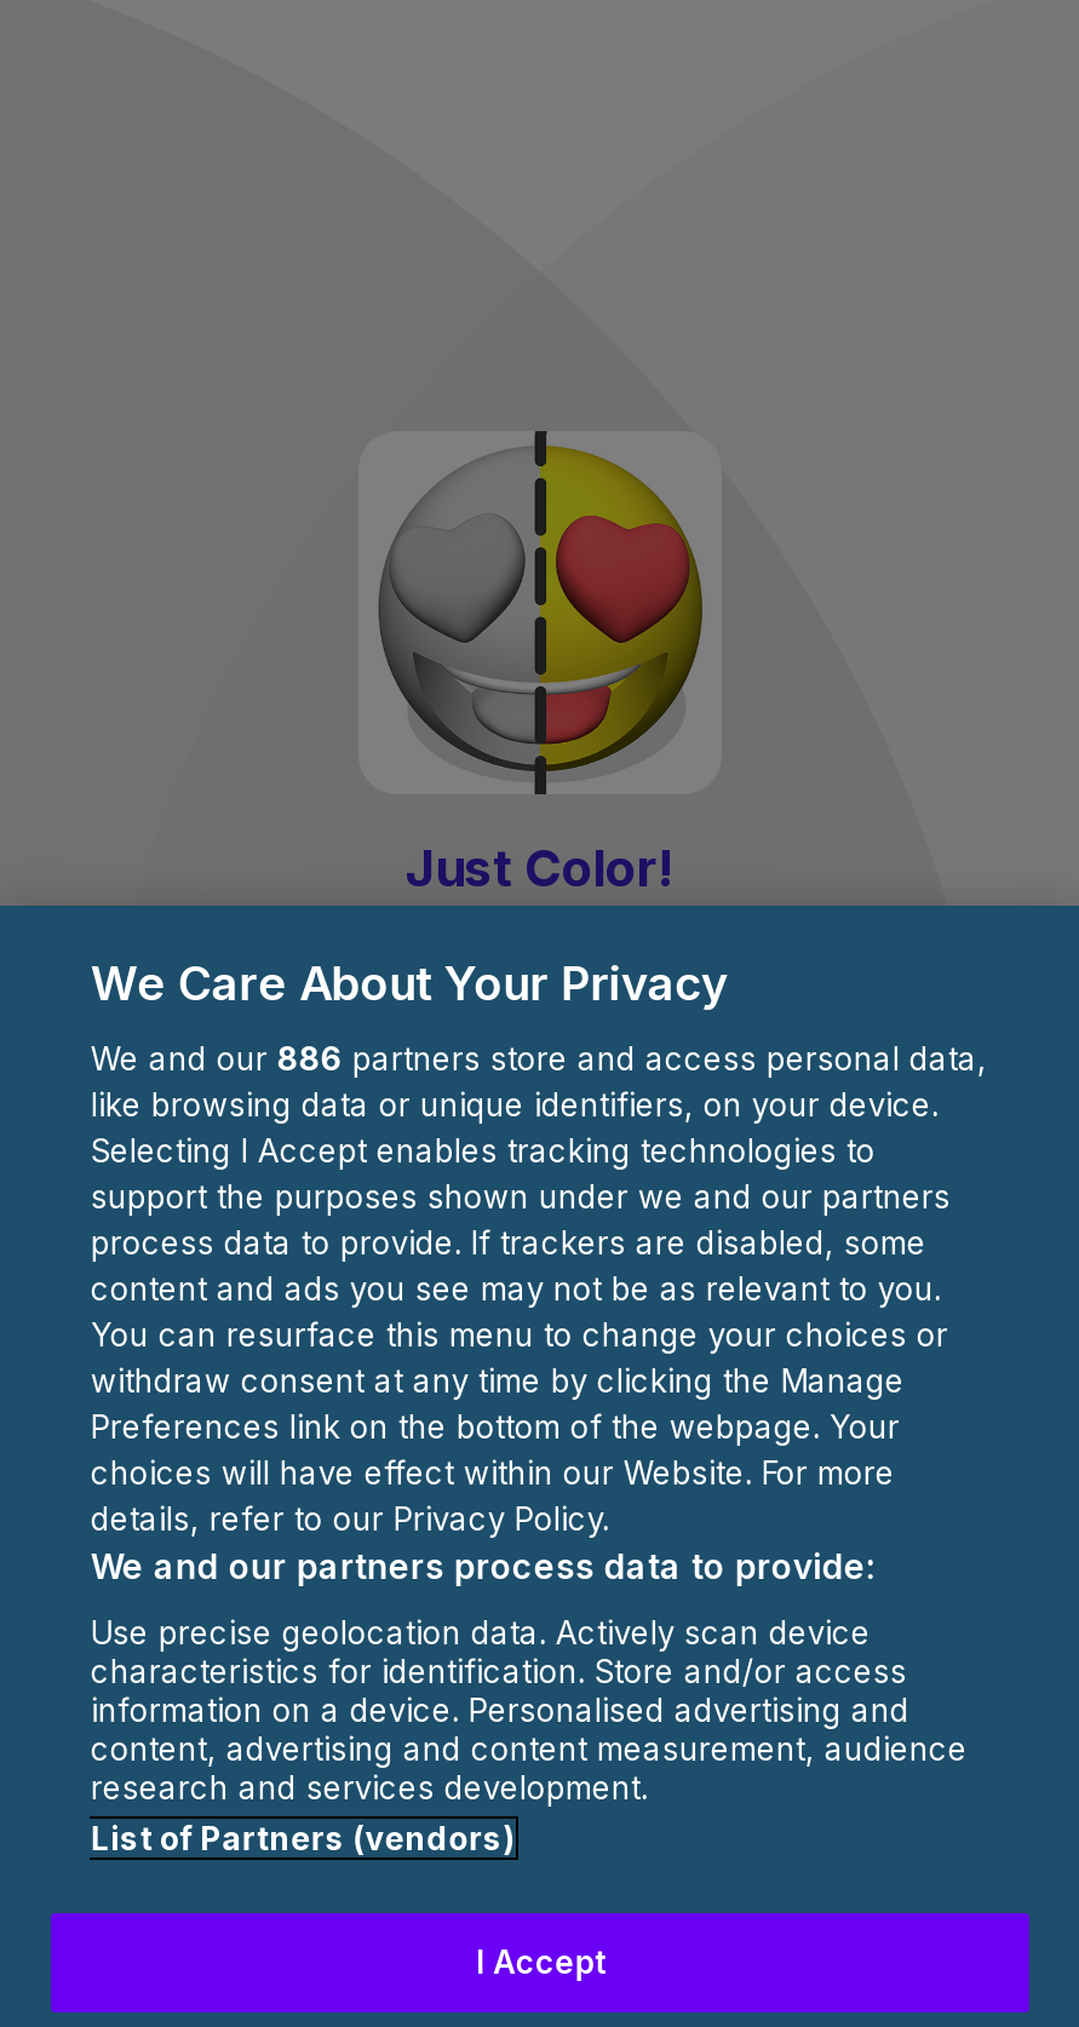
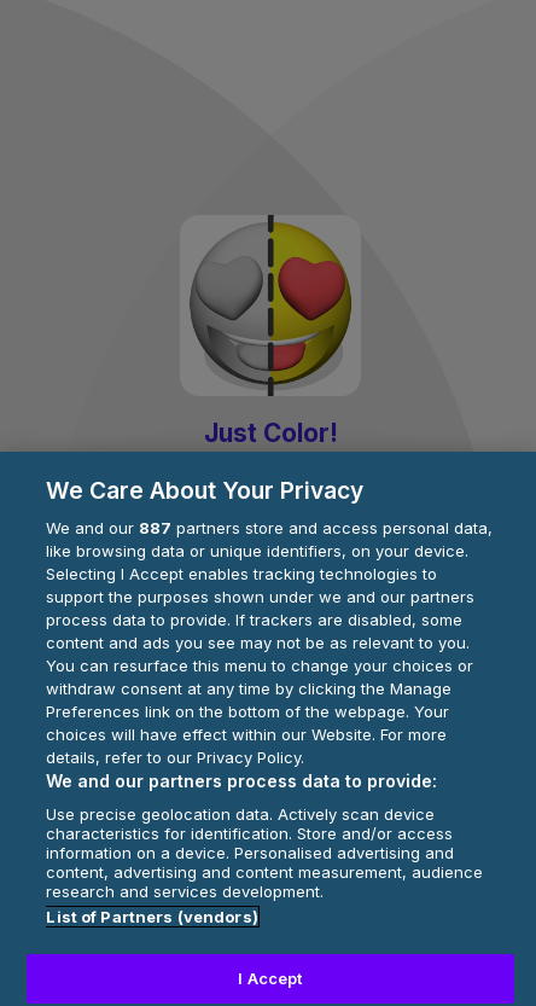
- We and our 886 partners store and access personal data,
+ We and our 887 partners store and access personal data,
